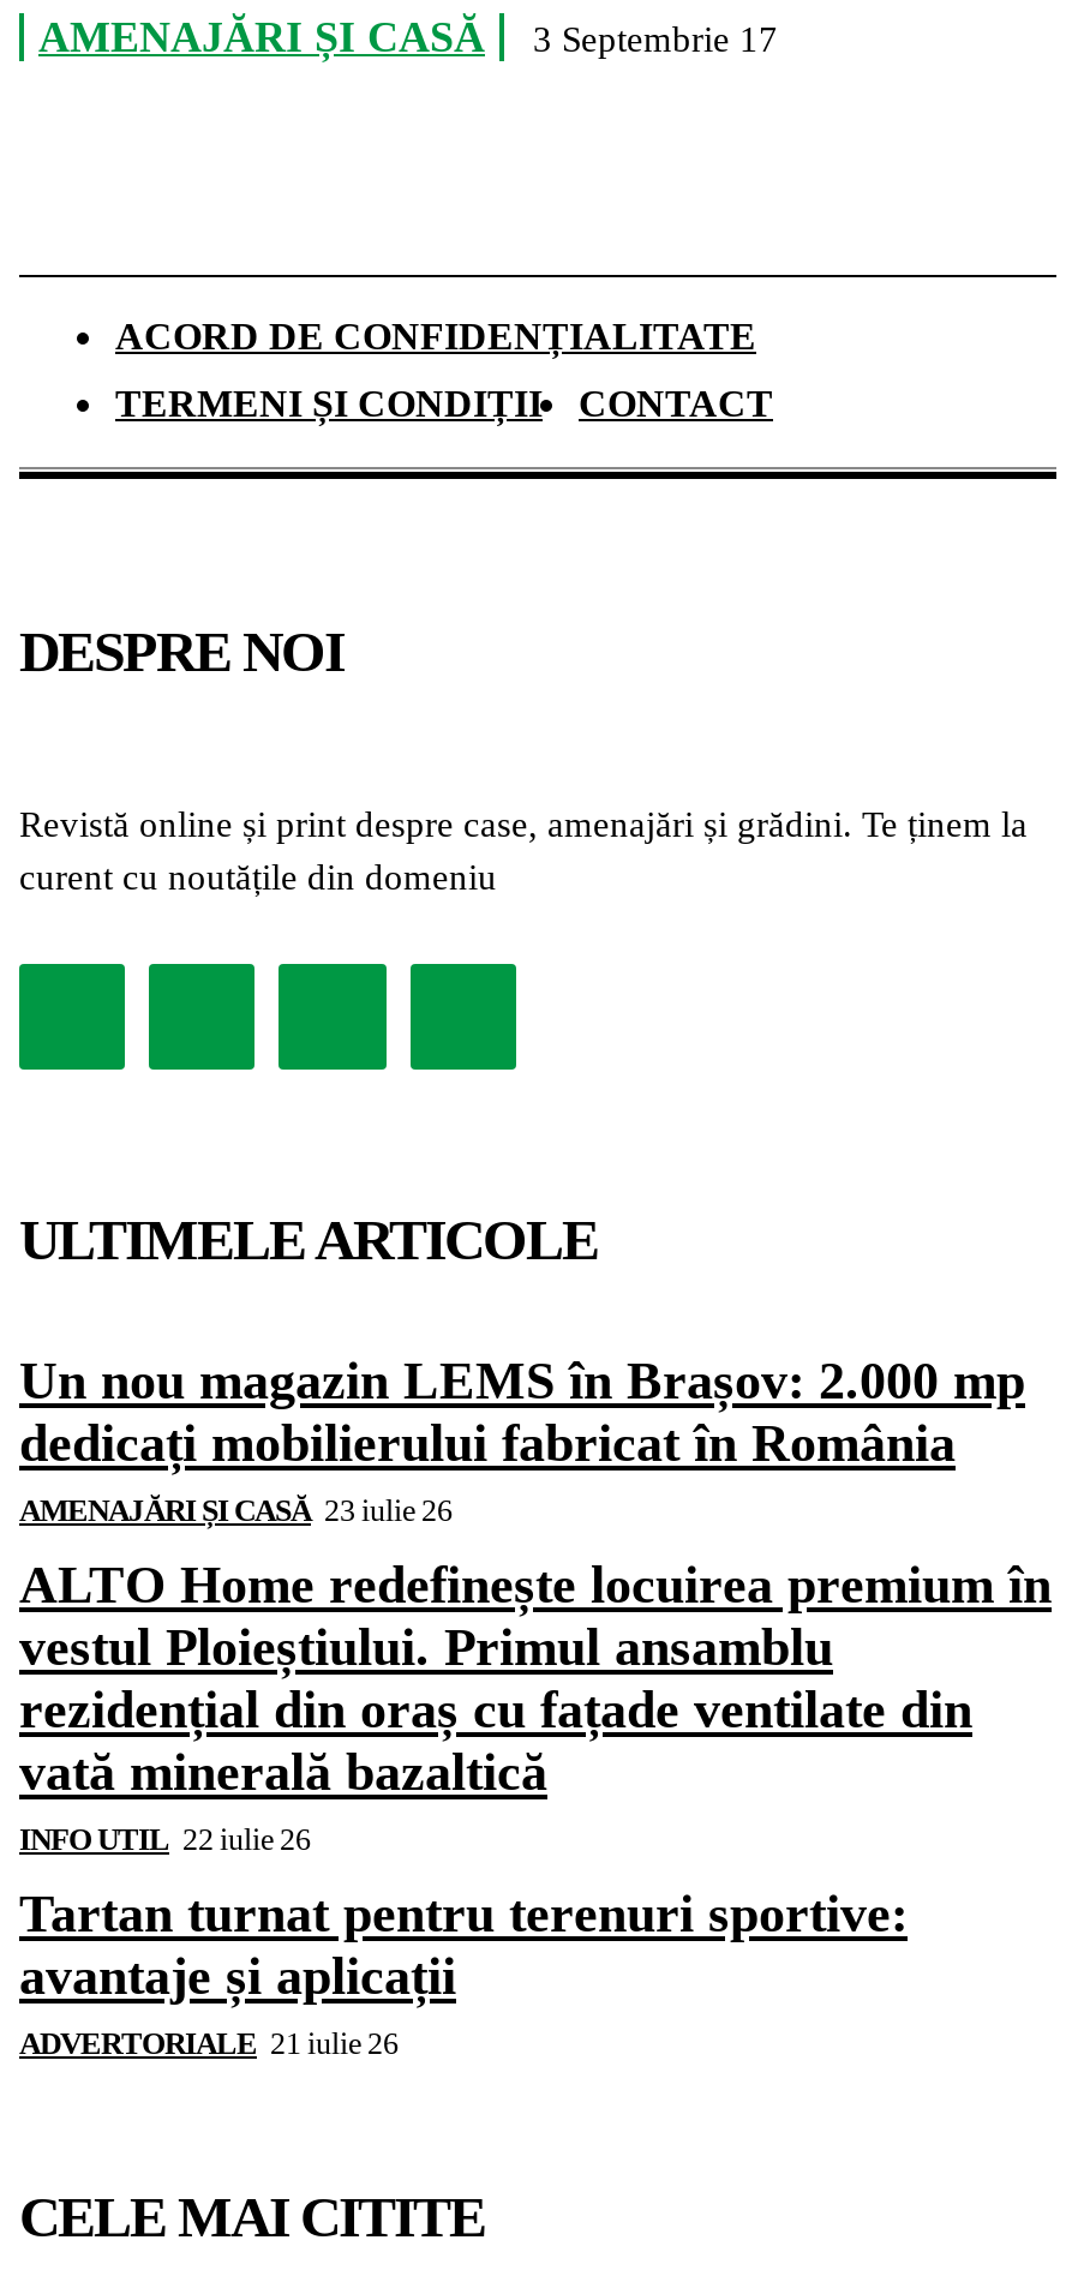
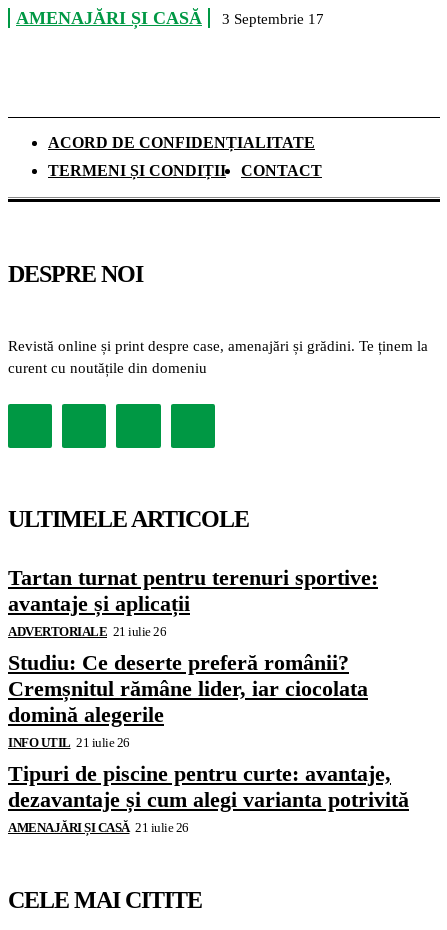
- Un nou magazin LEMS în Brașov: 2.000 mp
- dedicați mobilierului fabricat în România
- AMENAJĂRI ȘI CASĂ 23 iulie 26
- ALTO Home redefinește locuirea premium în
- vestul Ploieștiului. Primul ansamblu
- rezidențial din oraș cu fațade ventilate din
- vată minerală bazaltică
- INFO UTIL 22 iulie 26

moved up: Tartan turnat pentru terenuri sportive: | avantaje și aplicații | ADVERTORIALE 21 iulie 26

+ Studiu: Ce deserte preferă românii?
+ Cremșnitul rămâne lider, iar ciocolata
+ domină alegerile
+ INFO UTIL 21 iulie 26
+ Tipuri de piscine pentru curte: avantaje,
+ dezavantaje și cum alegi varianta potrivită
+ AMENAJĂRI ȘI CASĂ 21 iulie 26
